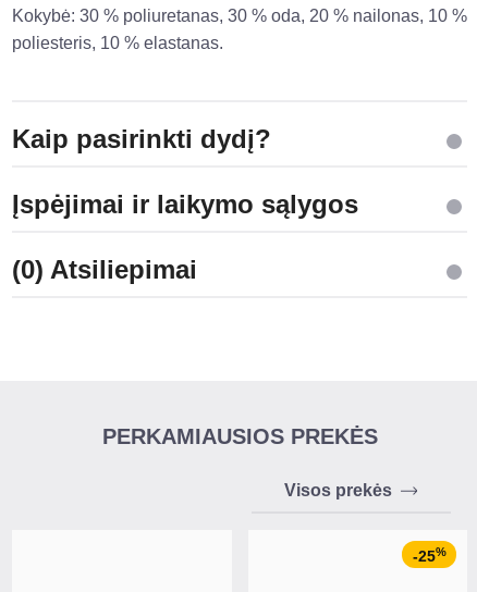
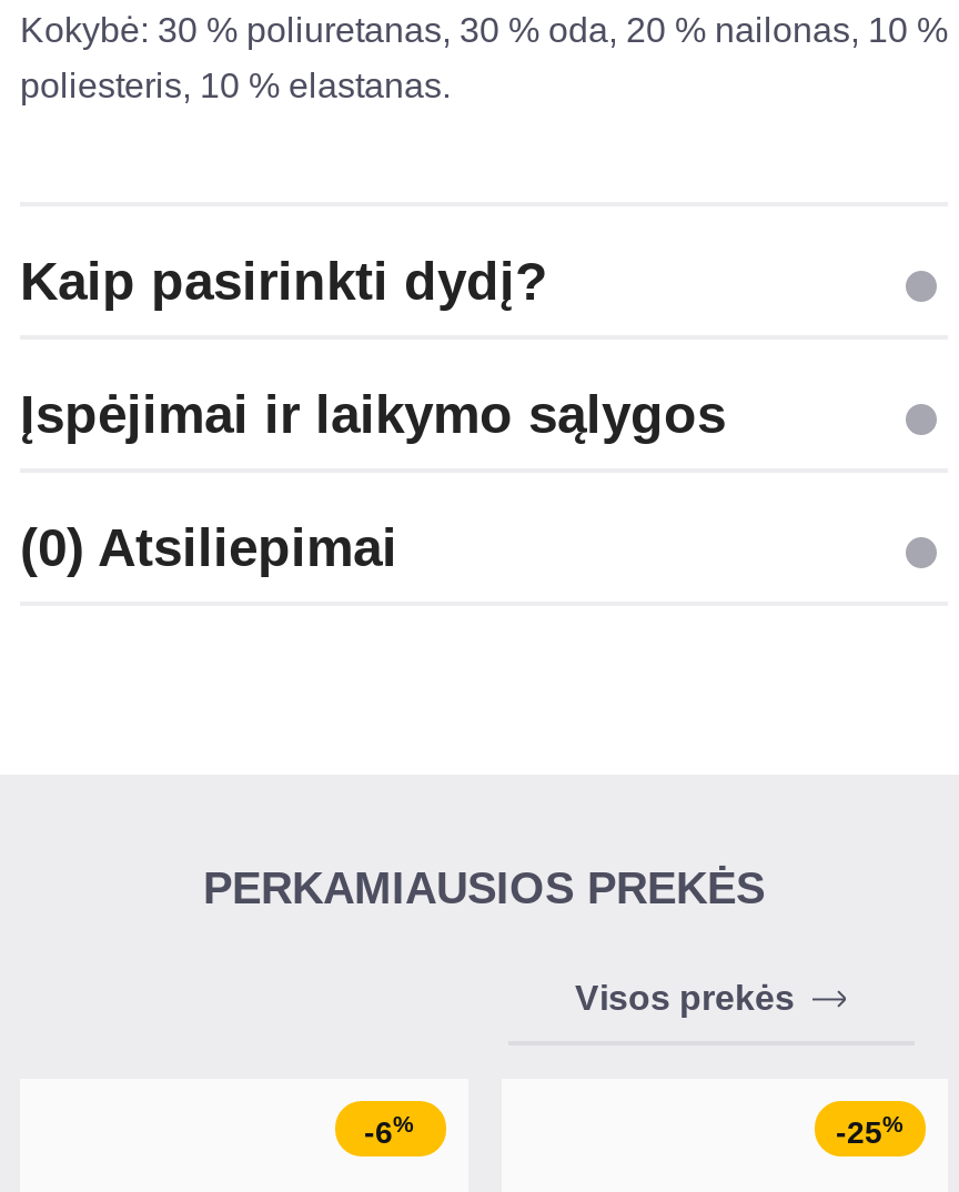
+ -6%
